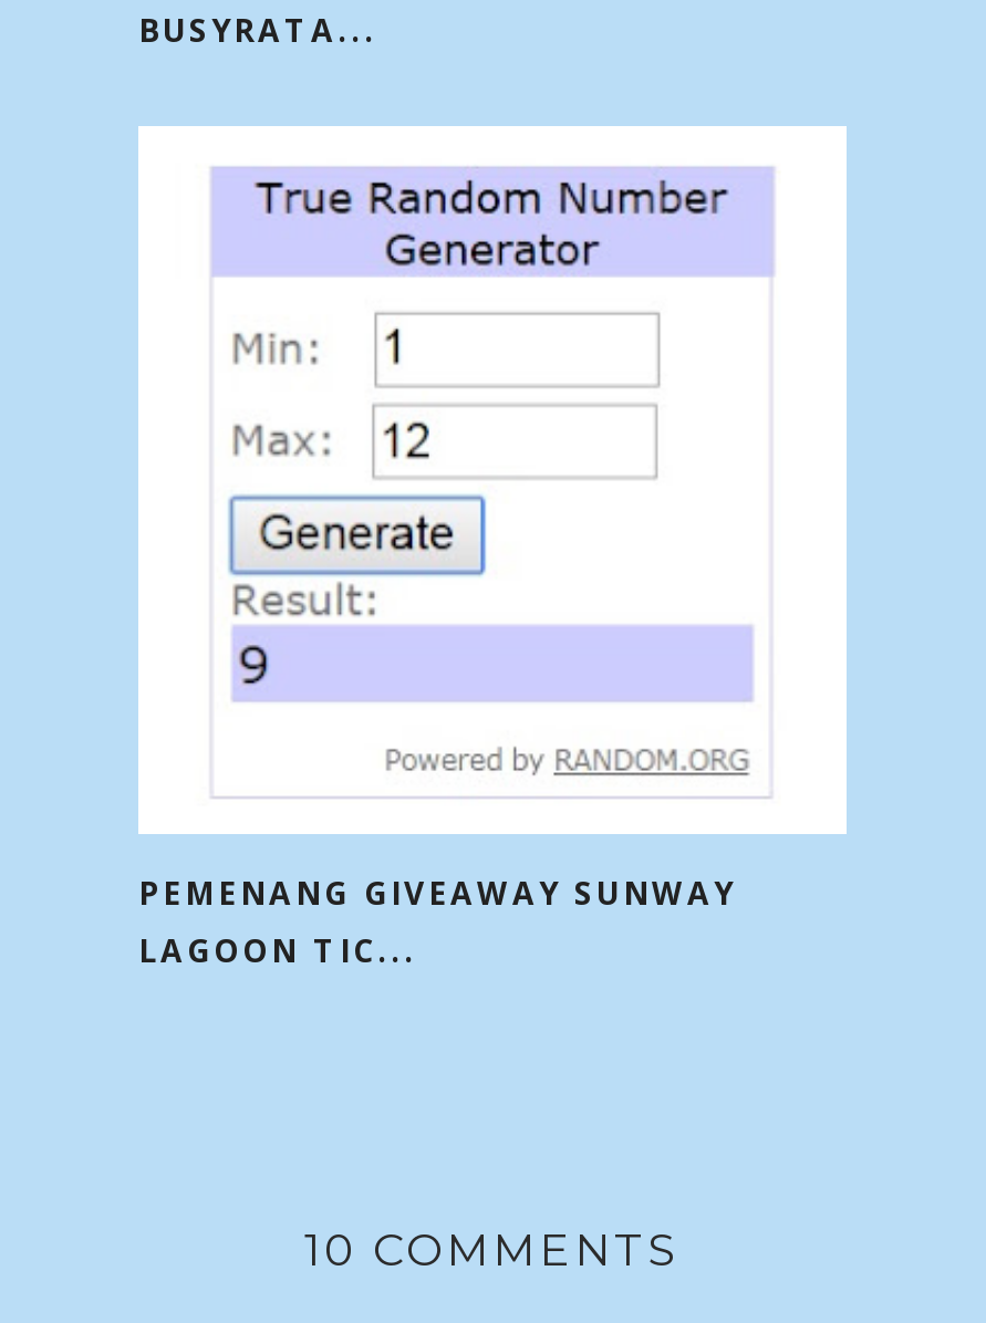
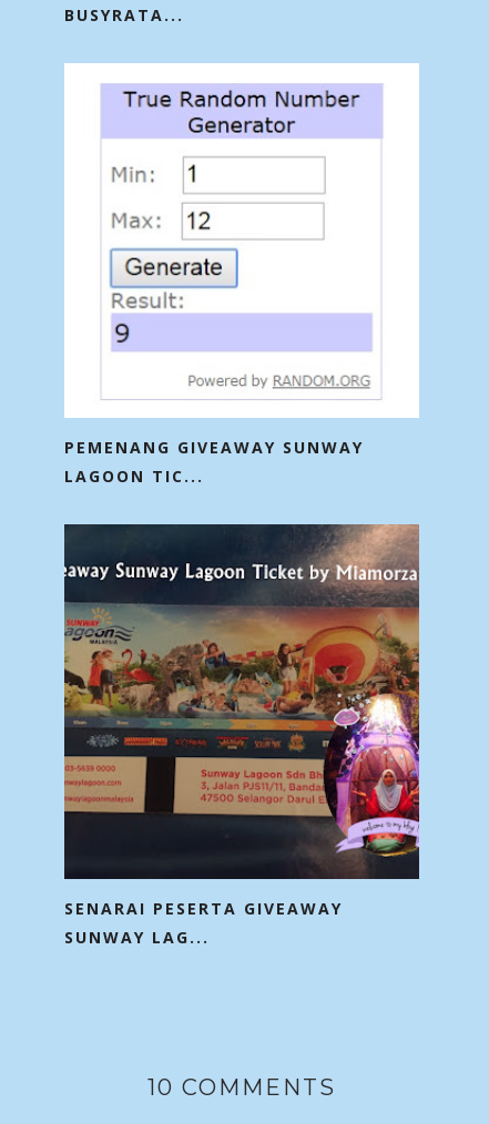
+ [image]
+ SENARAI PESERTA GIVEAWAY
+ SUNWAY LAG...
